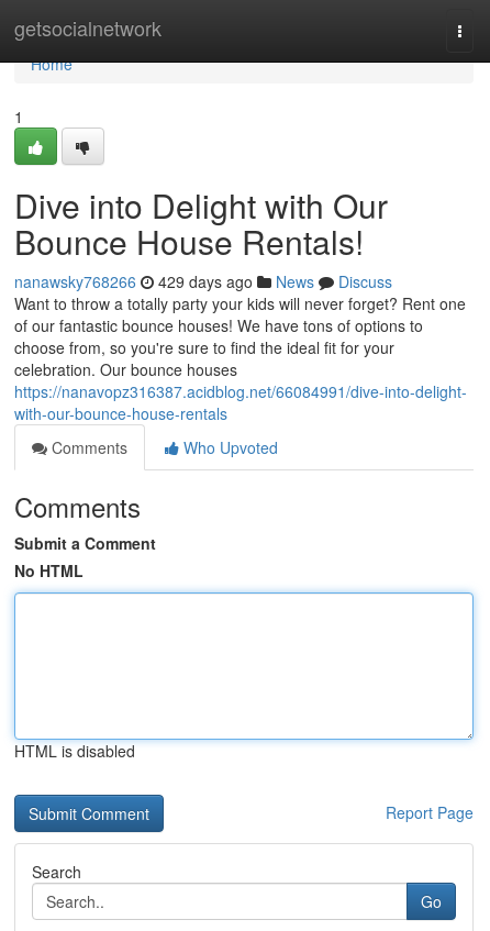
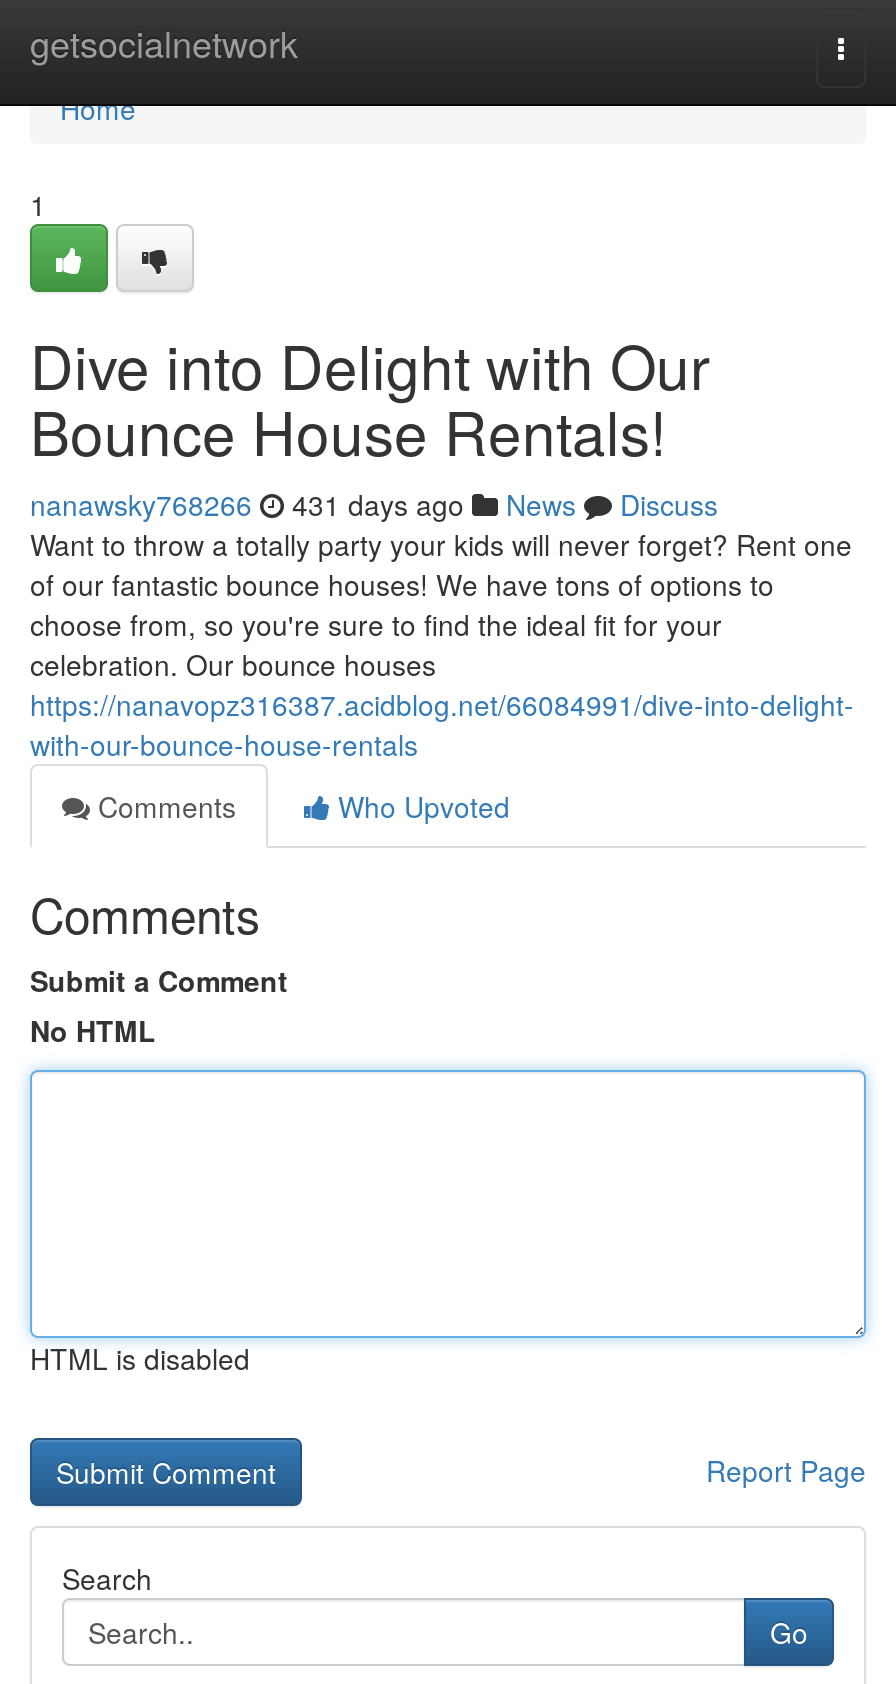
- nanawsky768266 429 days ago News Discuss
+ nanawsky768266 431 days ago News Discuss
